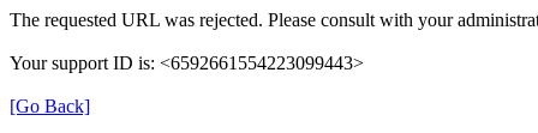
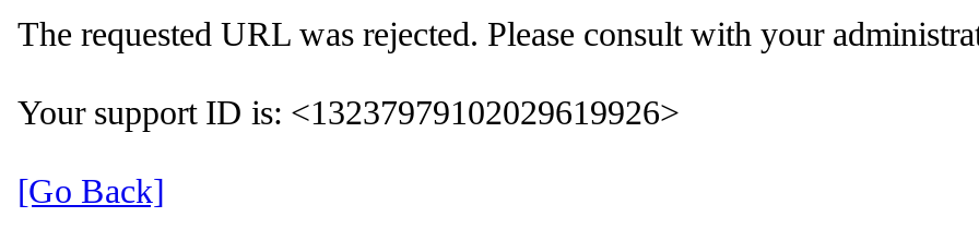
- Your support ID is: <6592661554223099443>
+ Your support ID is: <13237979102029619926>
